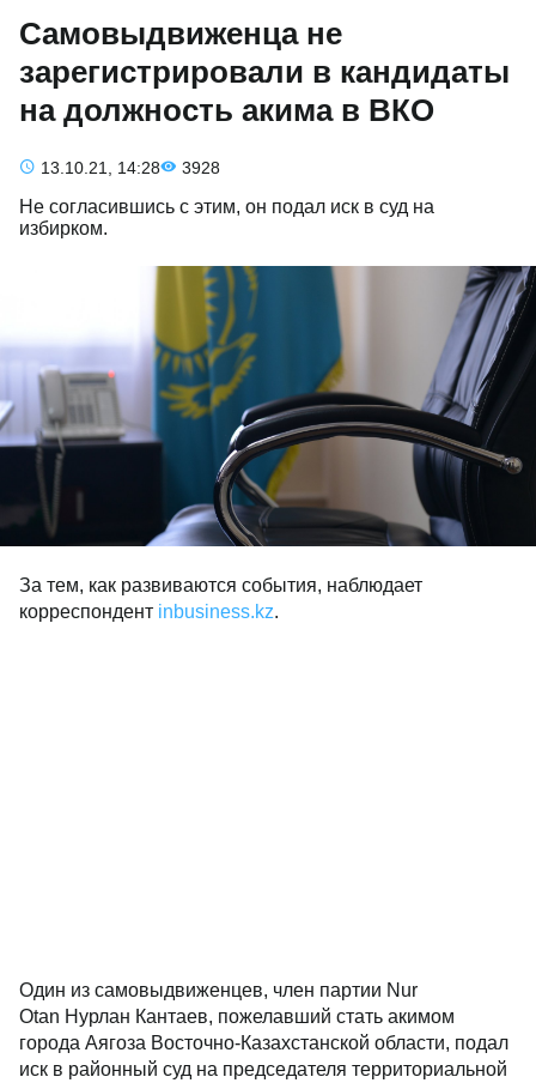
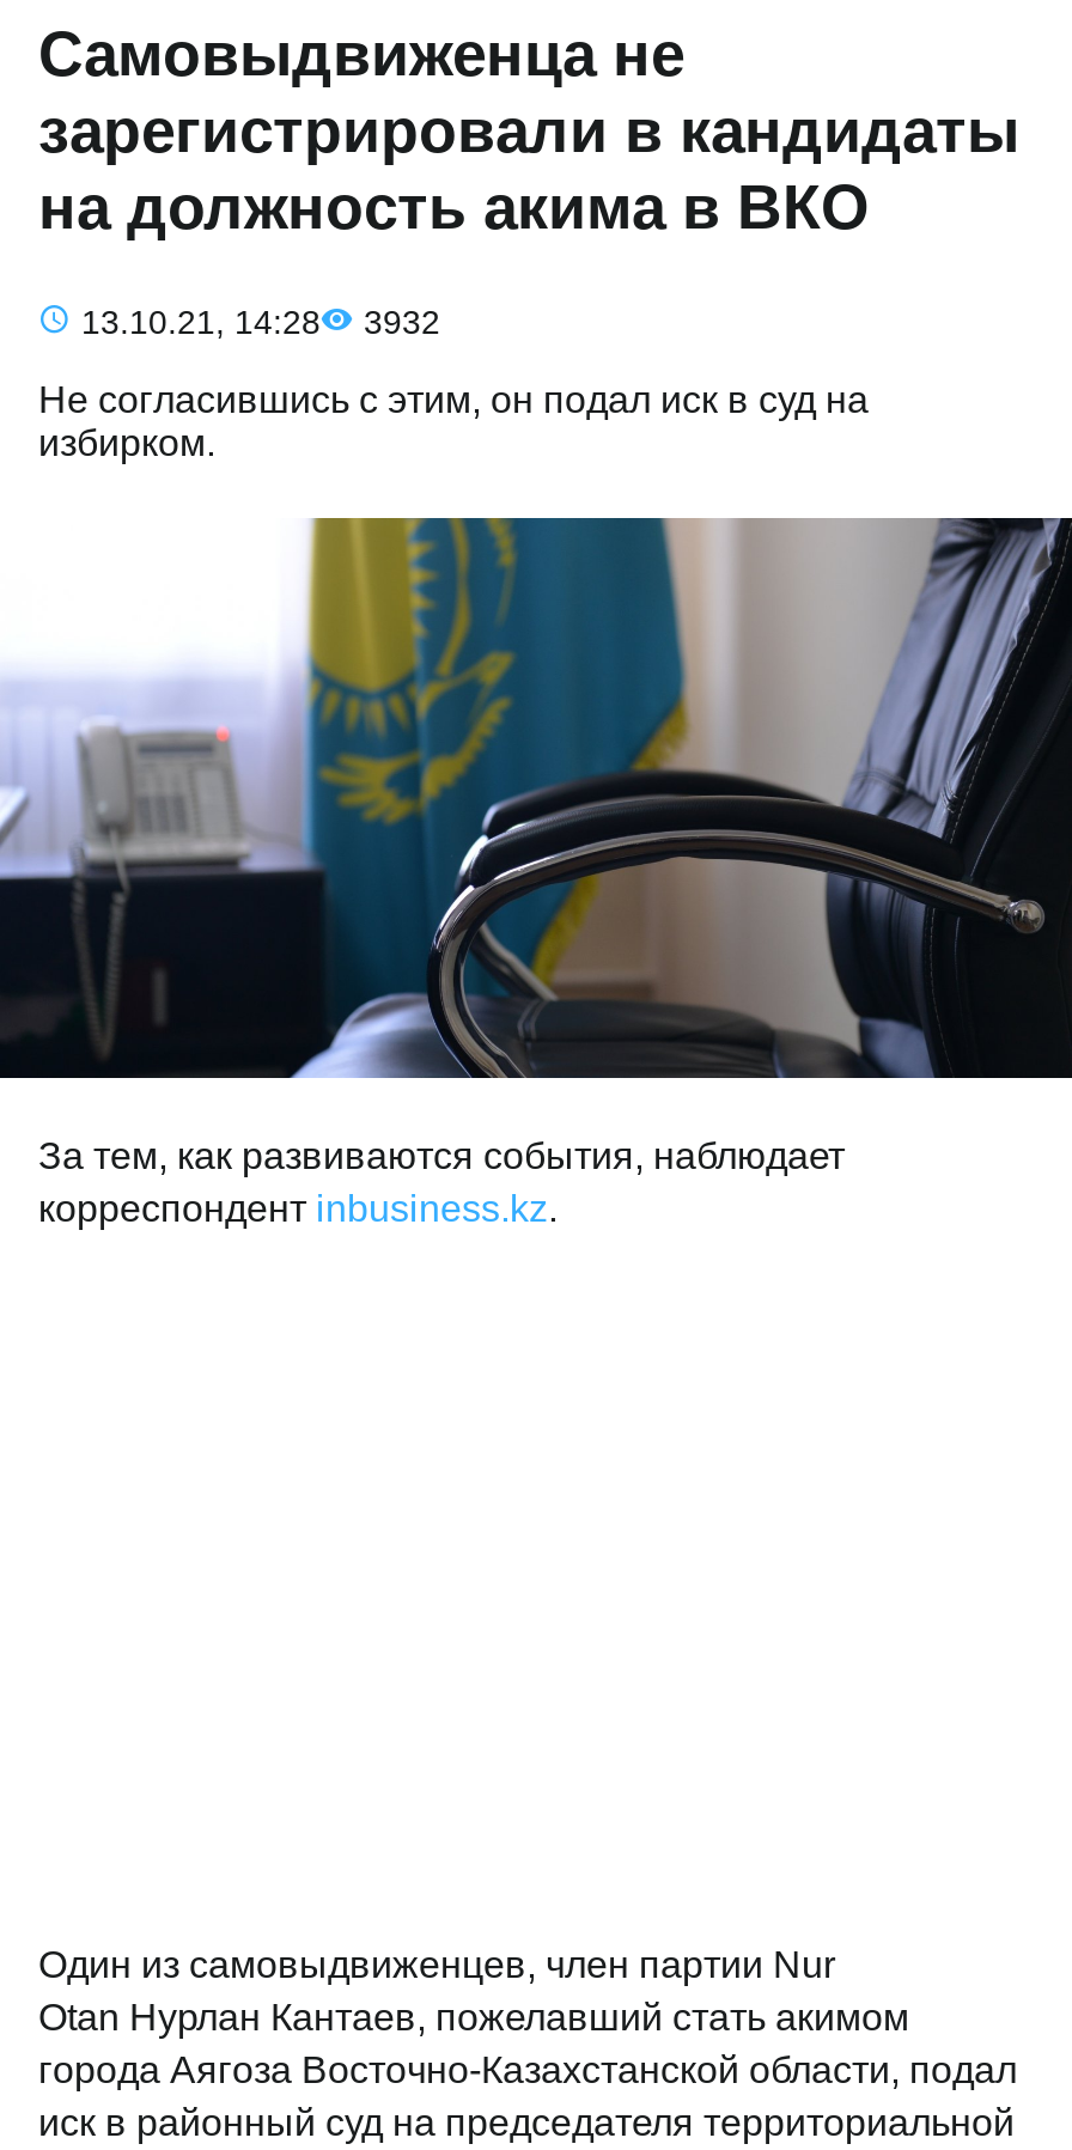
- 13.10.21, 14:28 3928
+ 13.10.21, 14:28 3932
